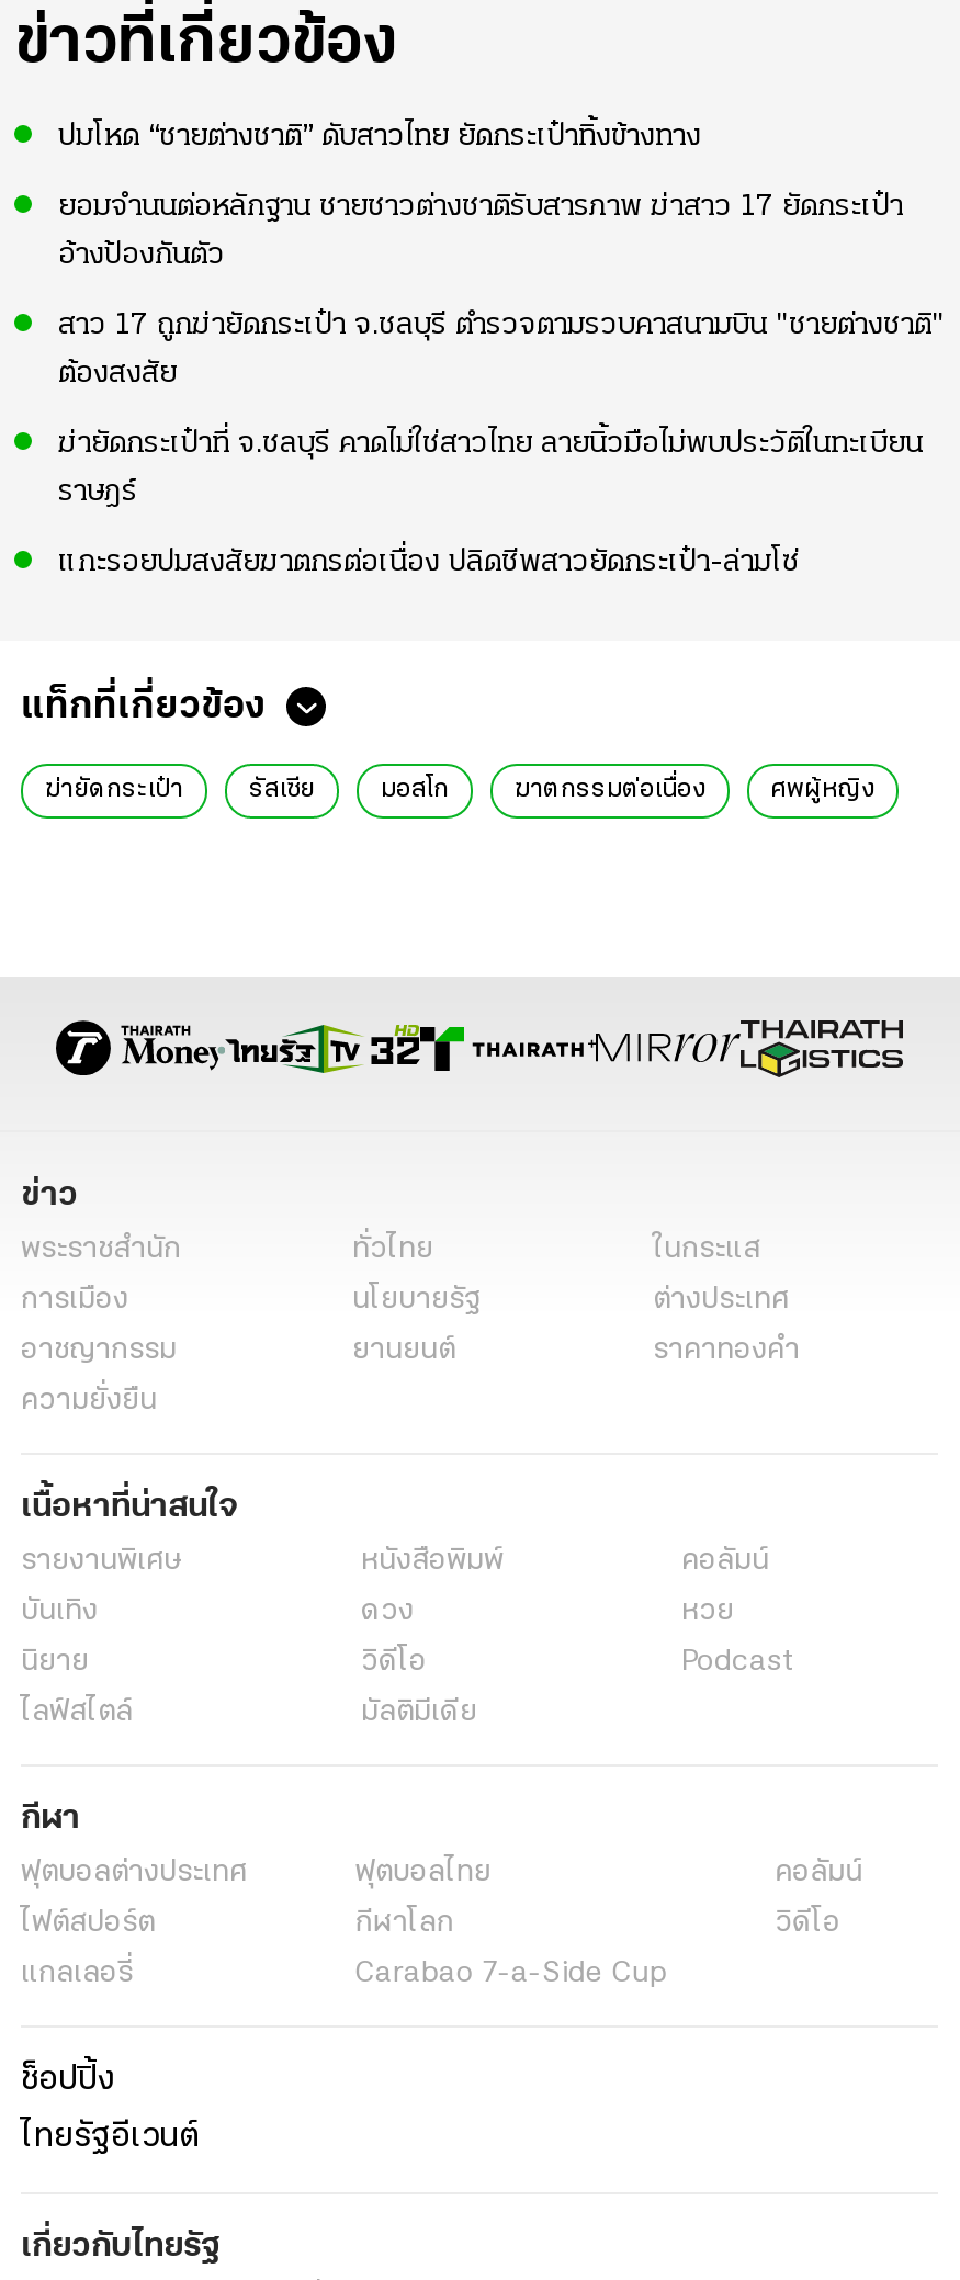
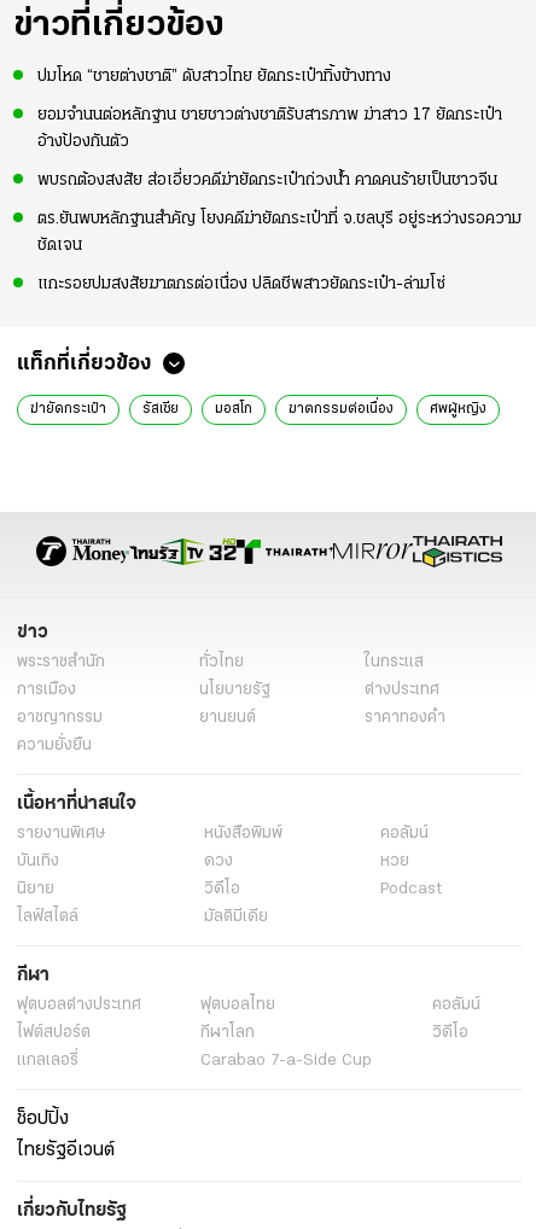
- สาว 17 ถูกฆ่ายัดกระเป๋า จ.ชลบุรี ตำรวจตามรวบคาสนามบิน "ชายต่างชาติ"
- ต้องสงสัย
- ฆ่ายัดกระเป๋าที่ จ.ชลบุรี คาดไม่ใช่สาวไทย ลายนิ้วมือไม่พบประวัติในทะเบียน
- ราษฎร์
+ พบรถต้องสงสัย ส่อเอี่ยวคดีฆ่ายัดกระเป๋าถ่วงน้ำ คาดคนร้ายเป็นชาวจีน
+ ตร.ยันพบหลักฐานสำคัญ โยงคดีฆ่ายัดกระเป๋าที่ จ.ชลบุรี อยู่ระหว่างรอความ
+ ชัดเจน
